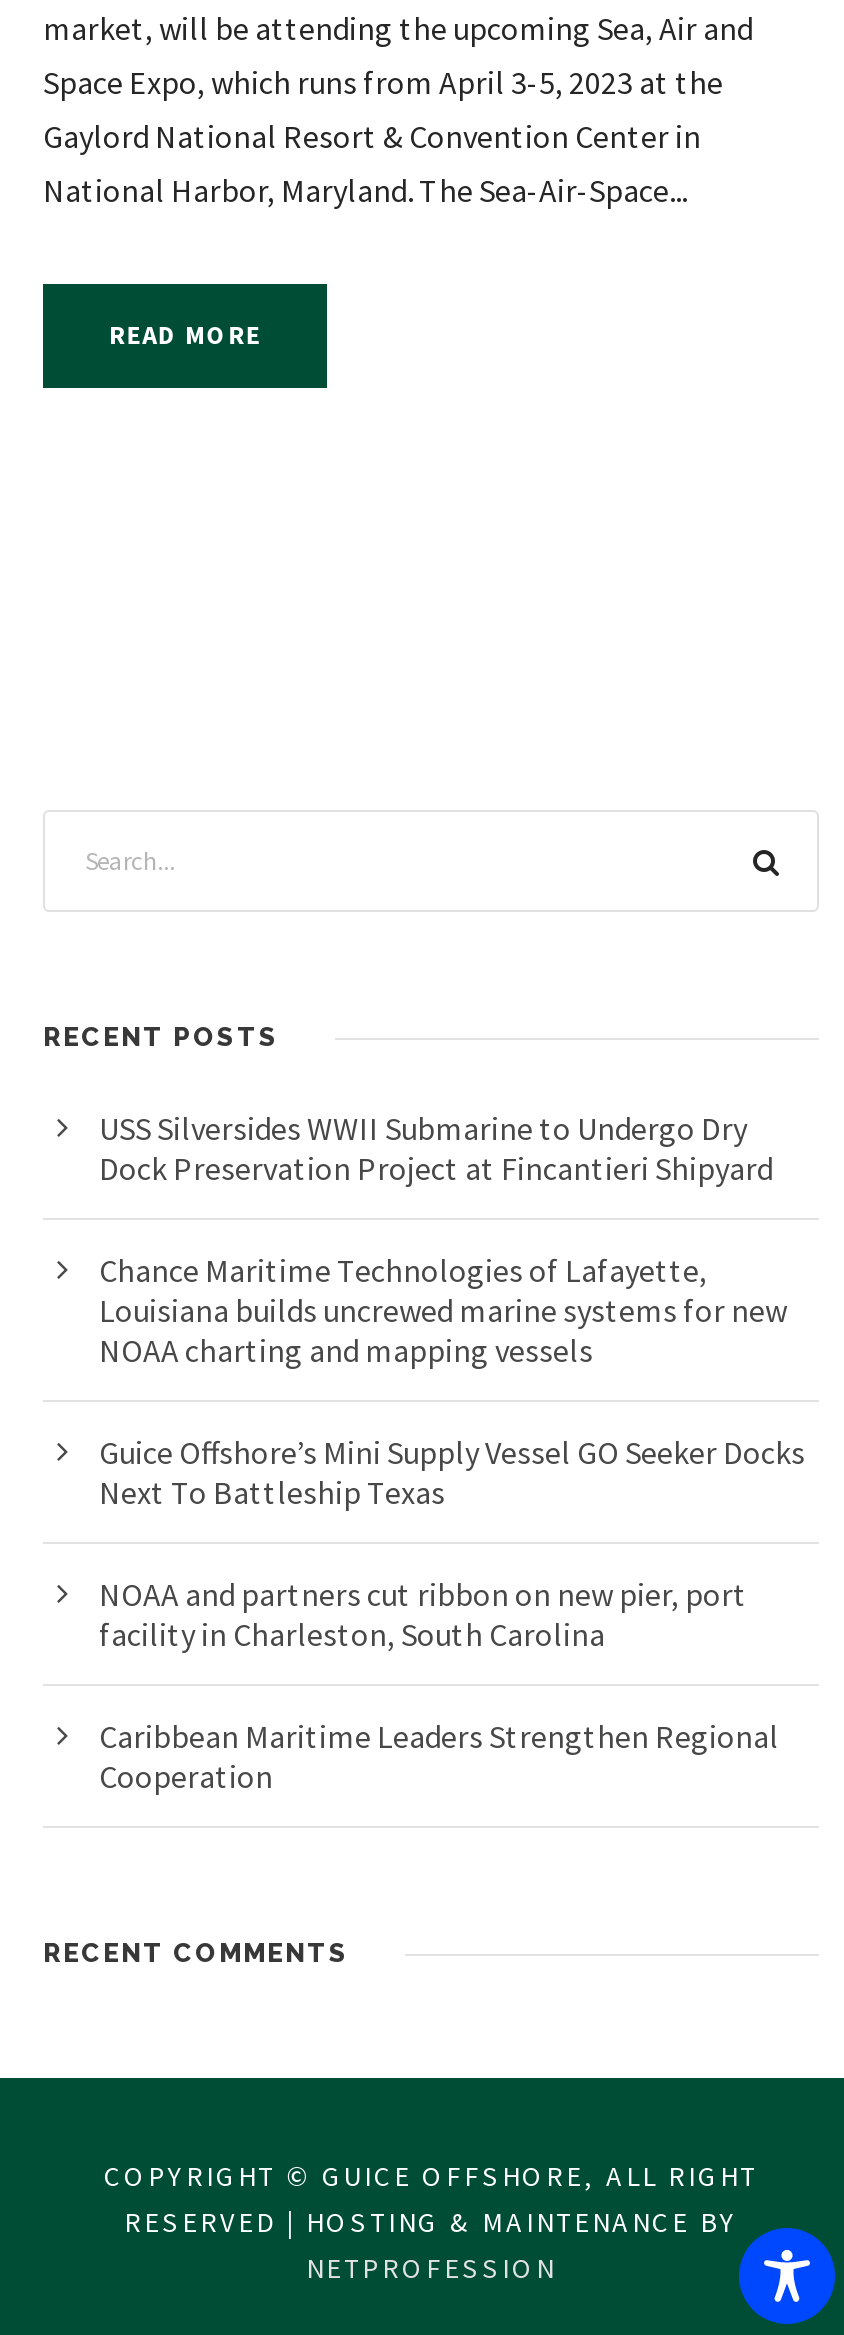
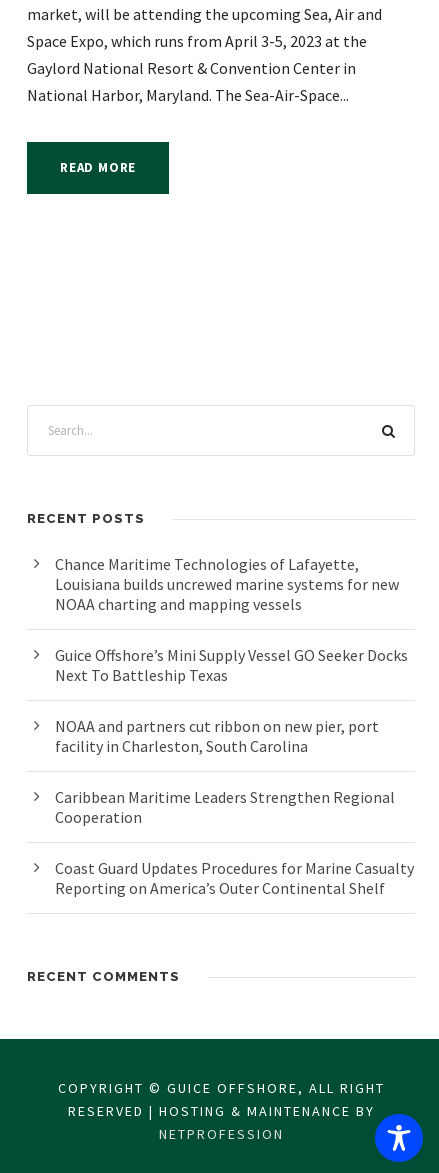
- USS Silversides WWII Submarine to Undergo Dry
- Dock Preservation Project at Fincantieri Shipyard

moved up: Chance Maritime Technologies of Lafayette, | Louisiana builds uncrewed marine systems for new | NOAA charting and mapping vessels | ... | Caribbean Maritime Leaders Strengthen Regional | Cooperation

+ Coast Guard Updates Procedures for Marine Casualty
+ Reporting on America’s Outer Continental Shelf
